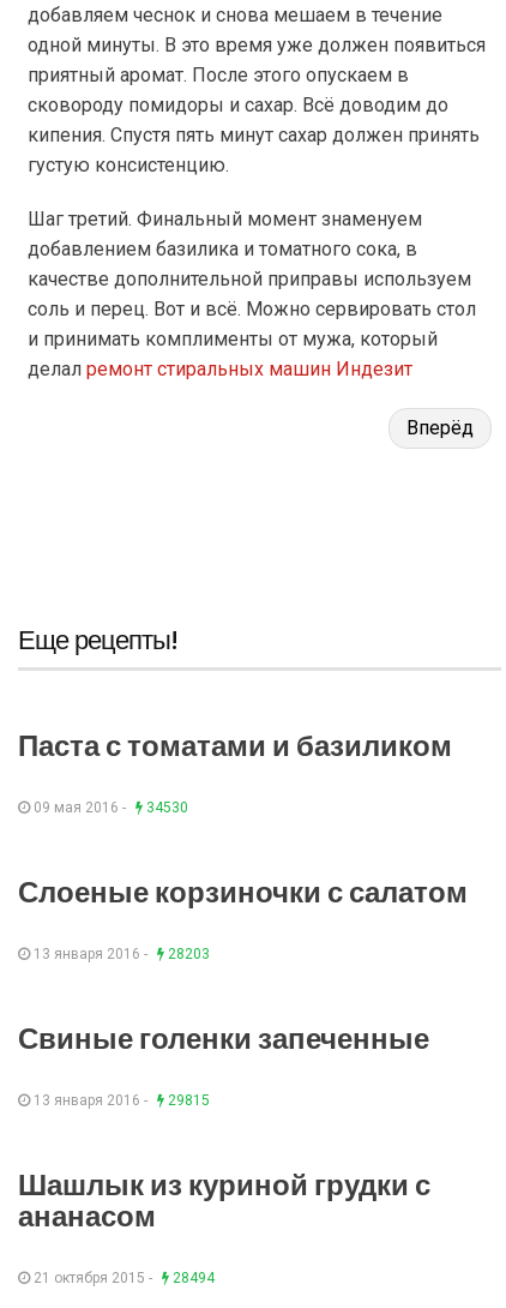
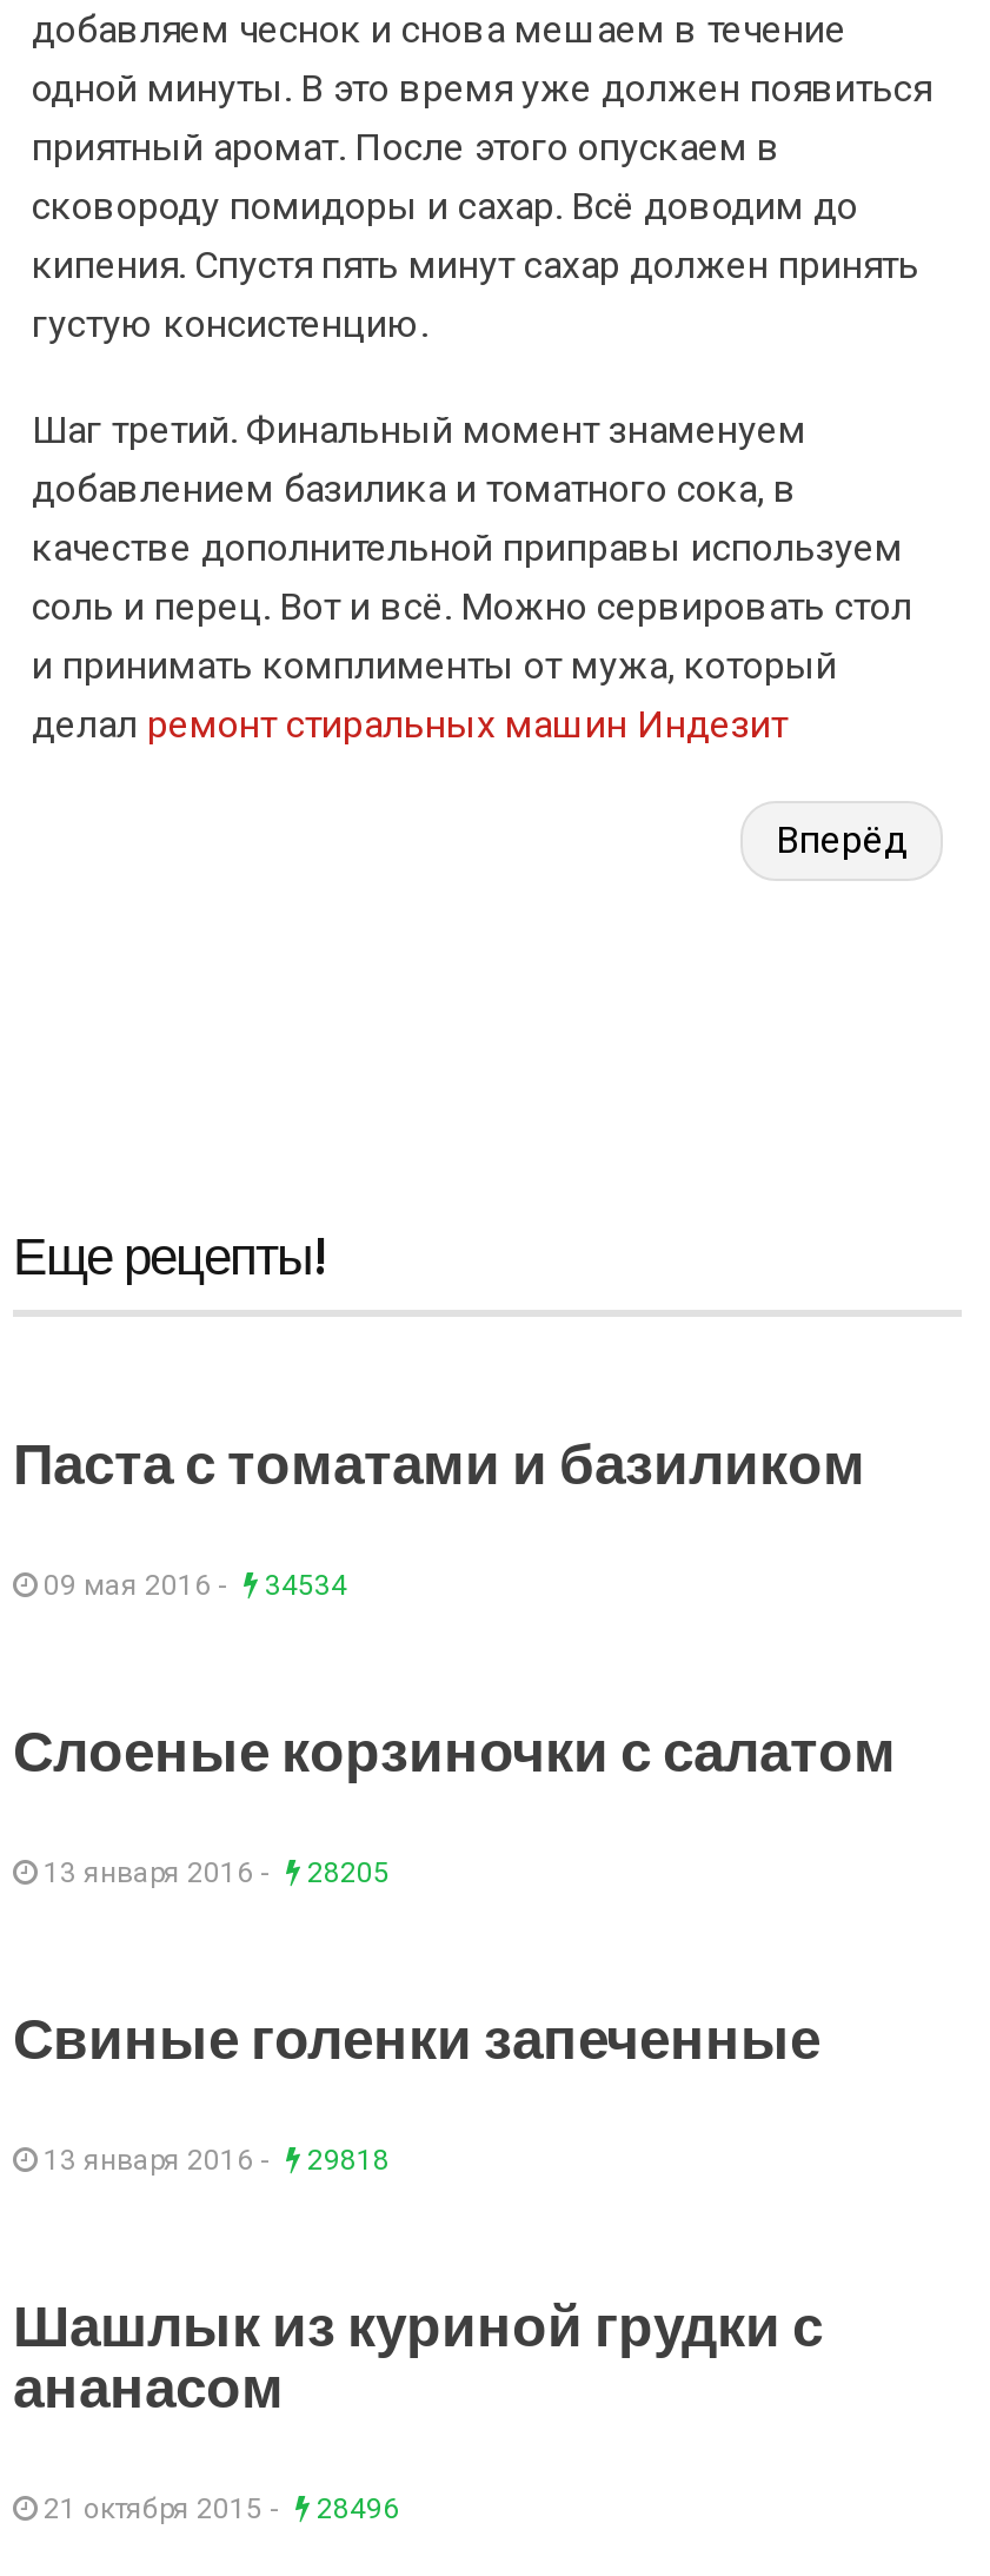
- 09 мая 2016 - 34530
+ 09 мая 2016 - 34534

- 13 января 2016 - 28203
+ 13 января 2016 - 28205

- 13 января 2016 - 29815
+ 13 января 2016 - 29818

- 21 октября 2015 - 28494
+ 21 октября 2015 - 28496
